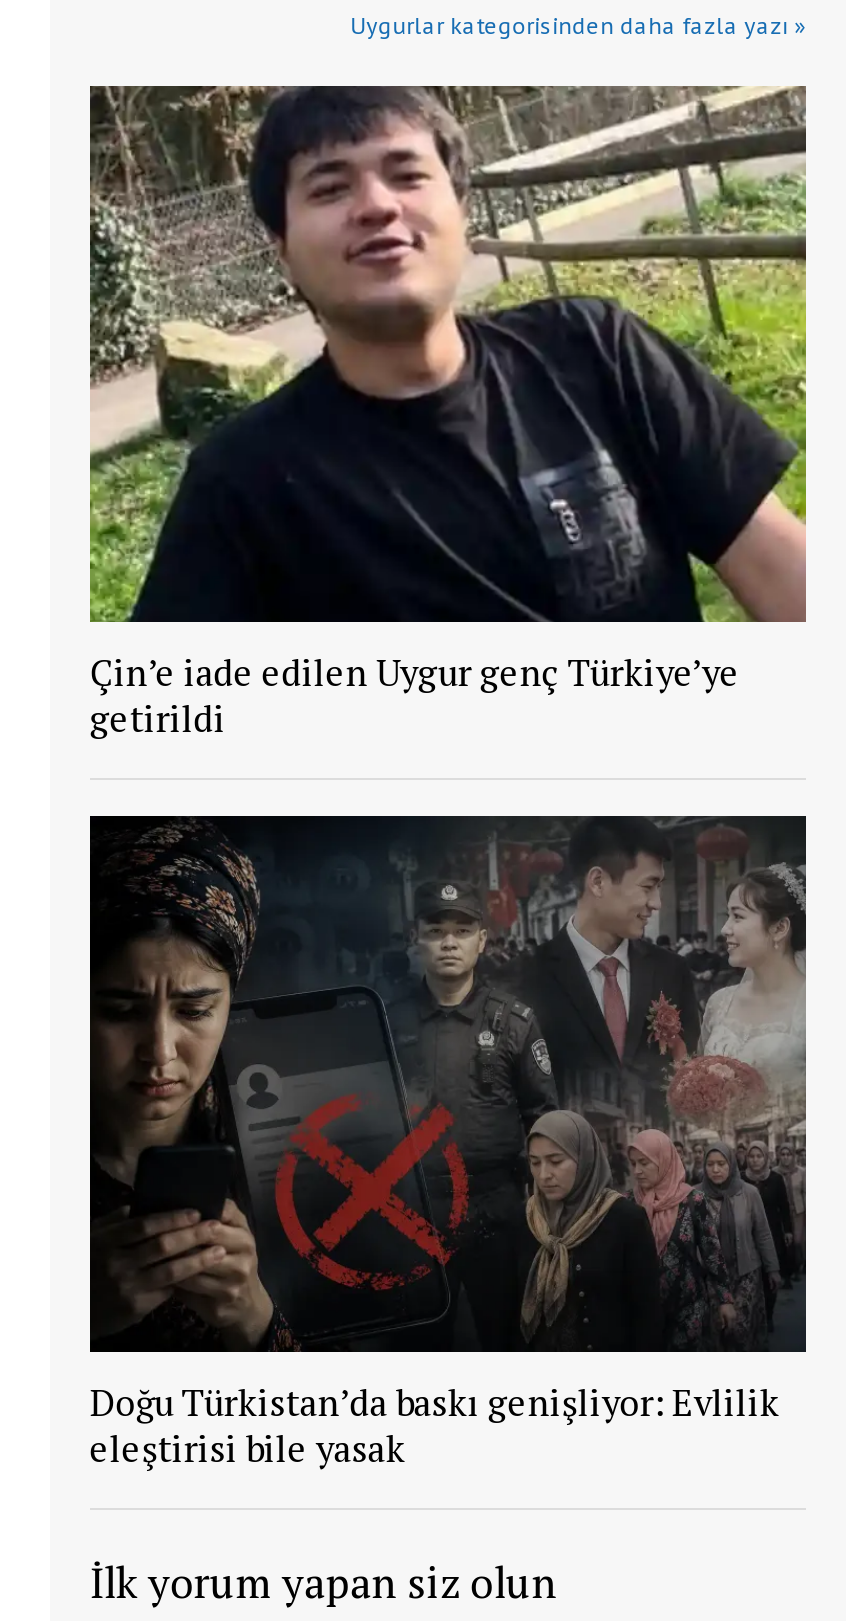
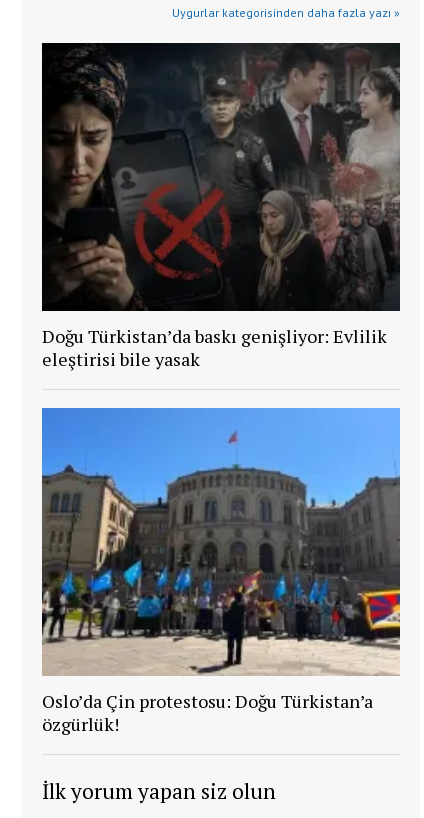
- [image]
- Çin’e iade edilen Uygur genç Türkiye’ye
- getirildi

moved up: [image] | Doğu Türkistan’da baskı genişliyor: Evlilik | eleştirisi bile yasak

+ [image]
+ Oslo’da Çin protestosu: Doğu Türkistan’a
+ özgürlük!
